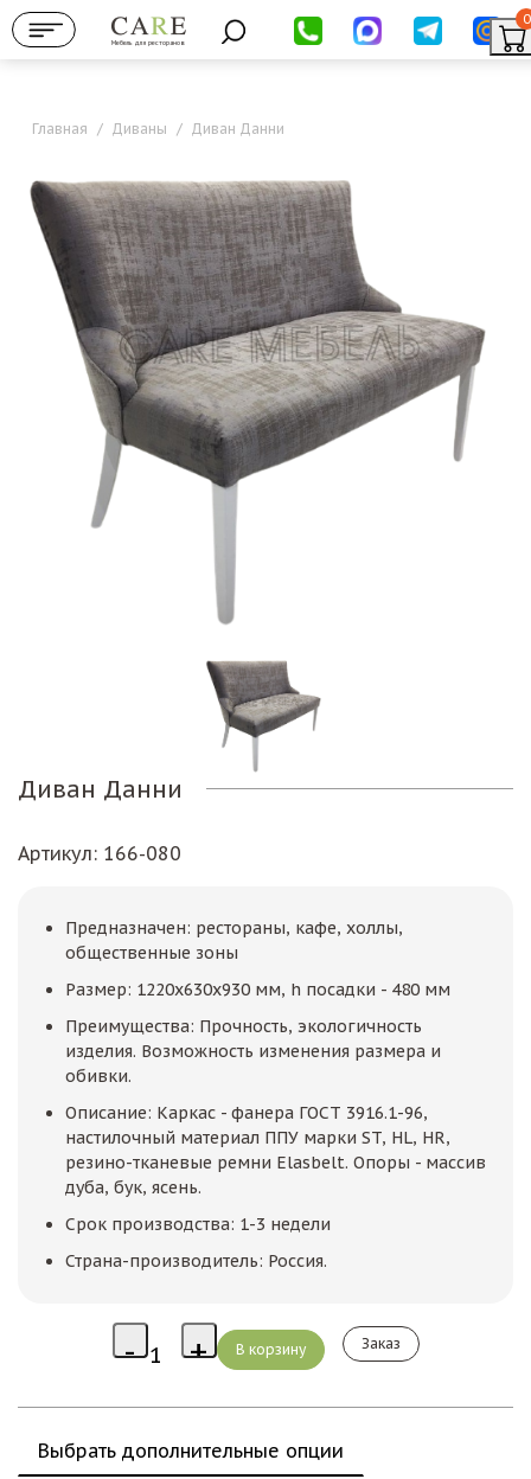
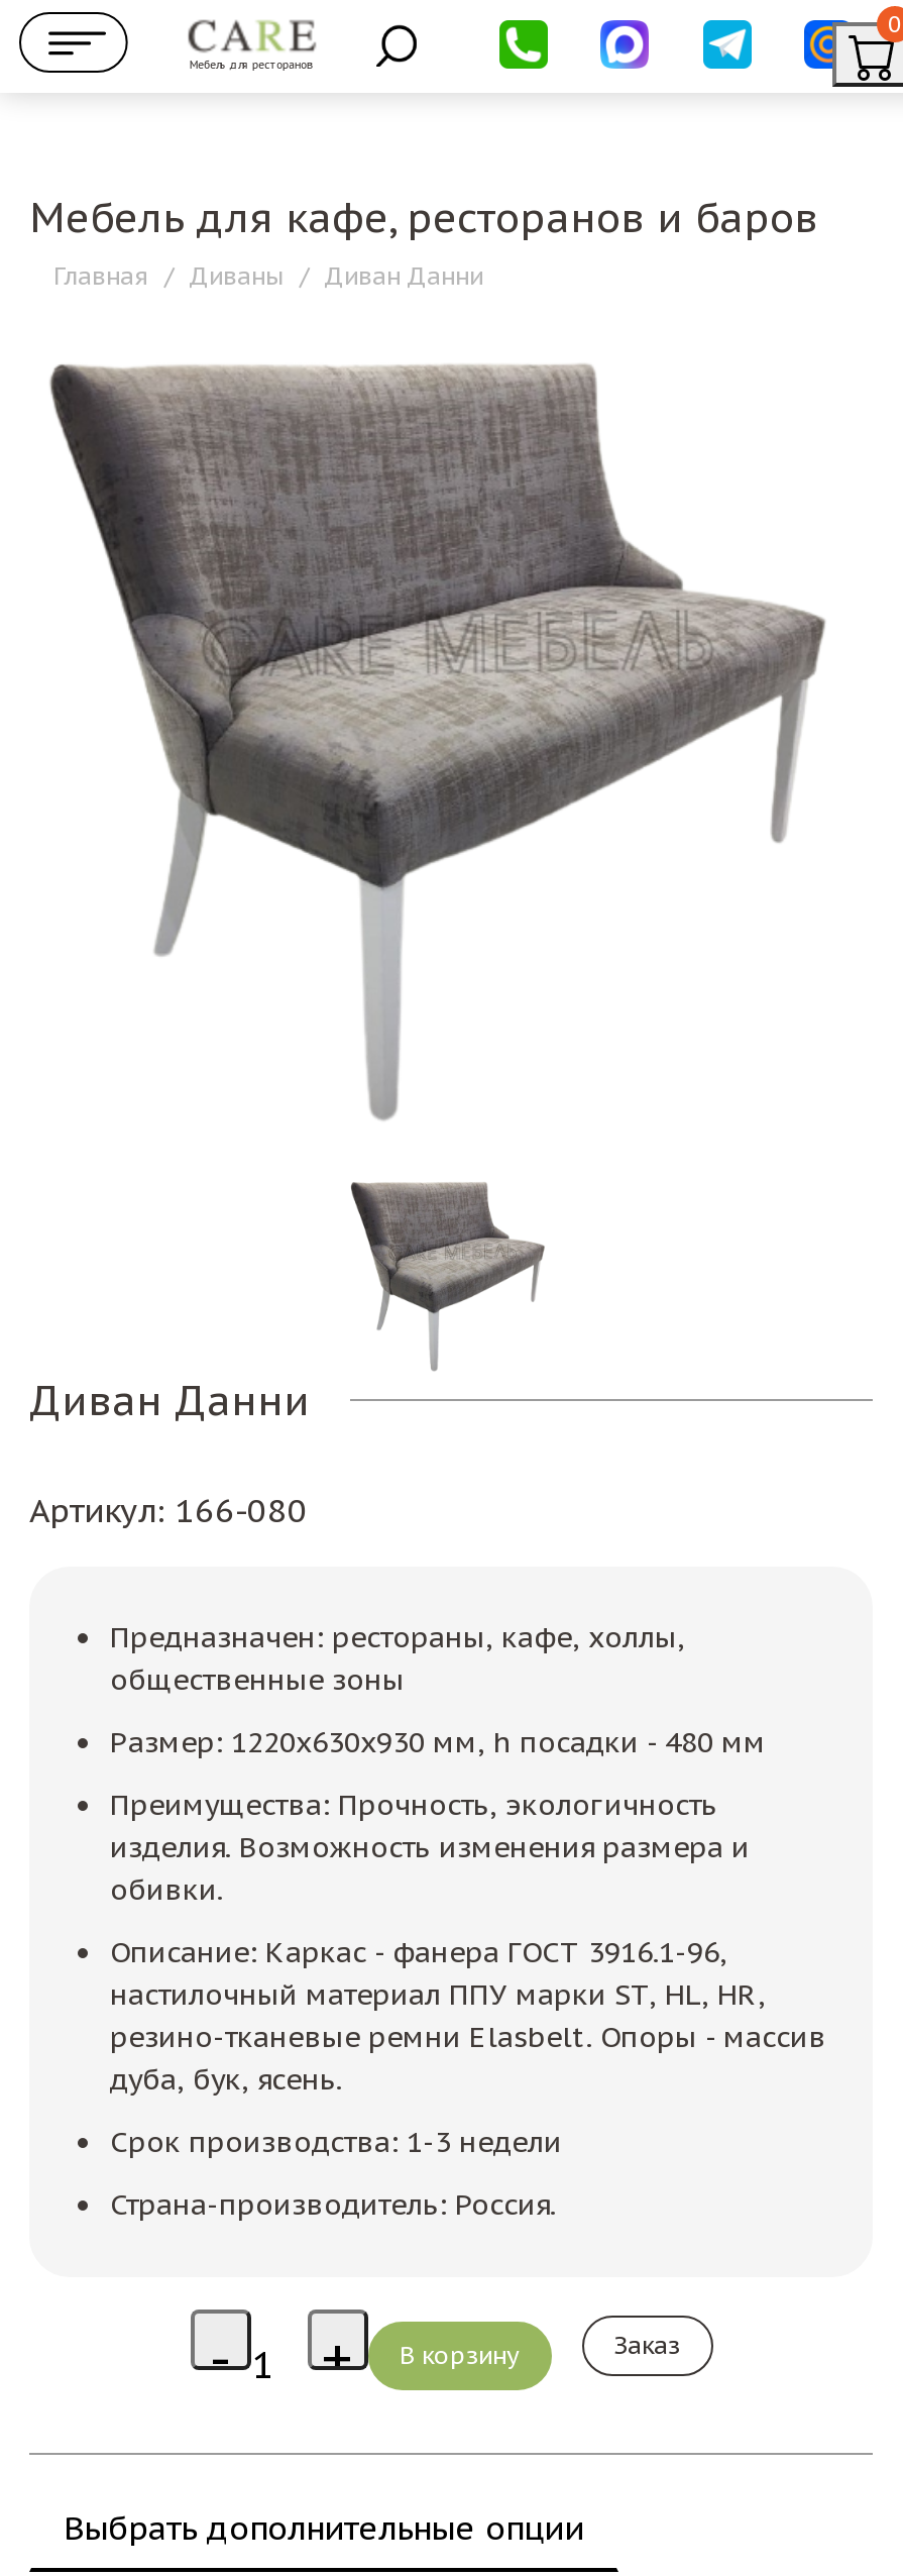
+ Мебель для кафе, ресторанов и баров
